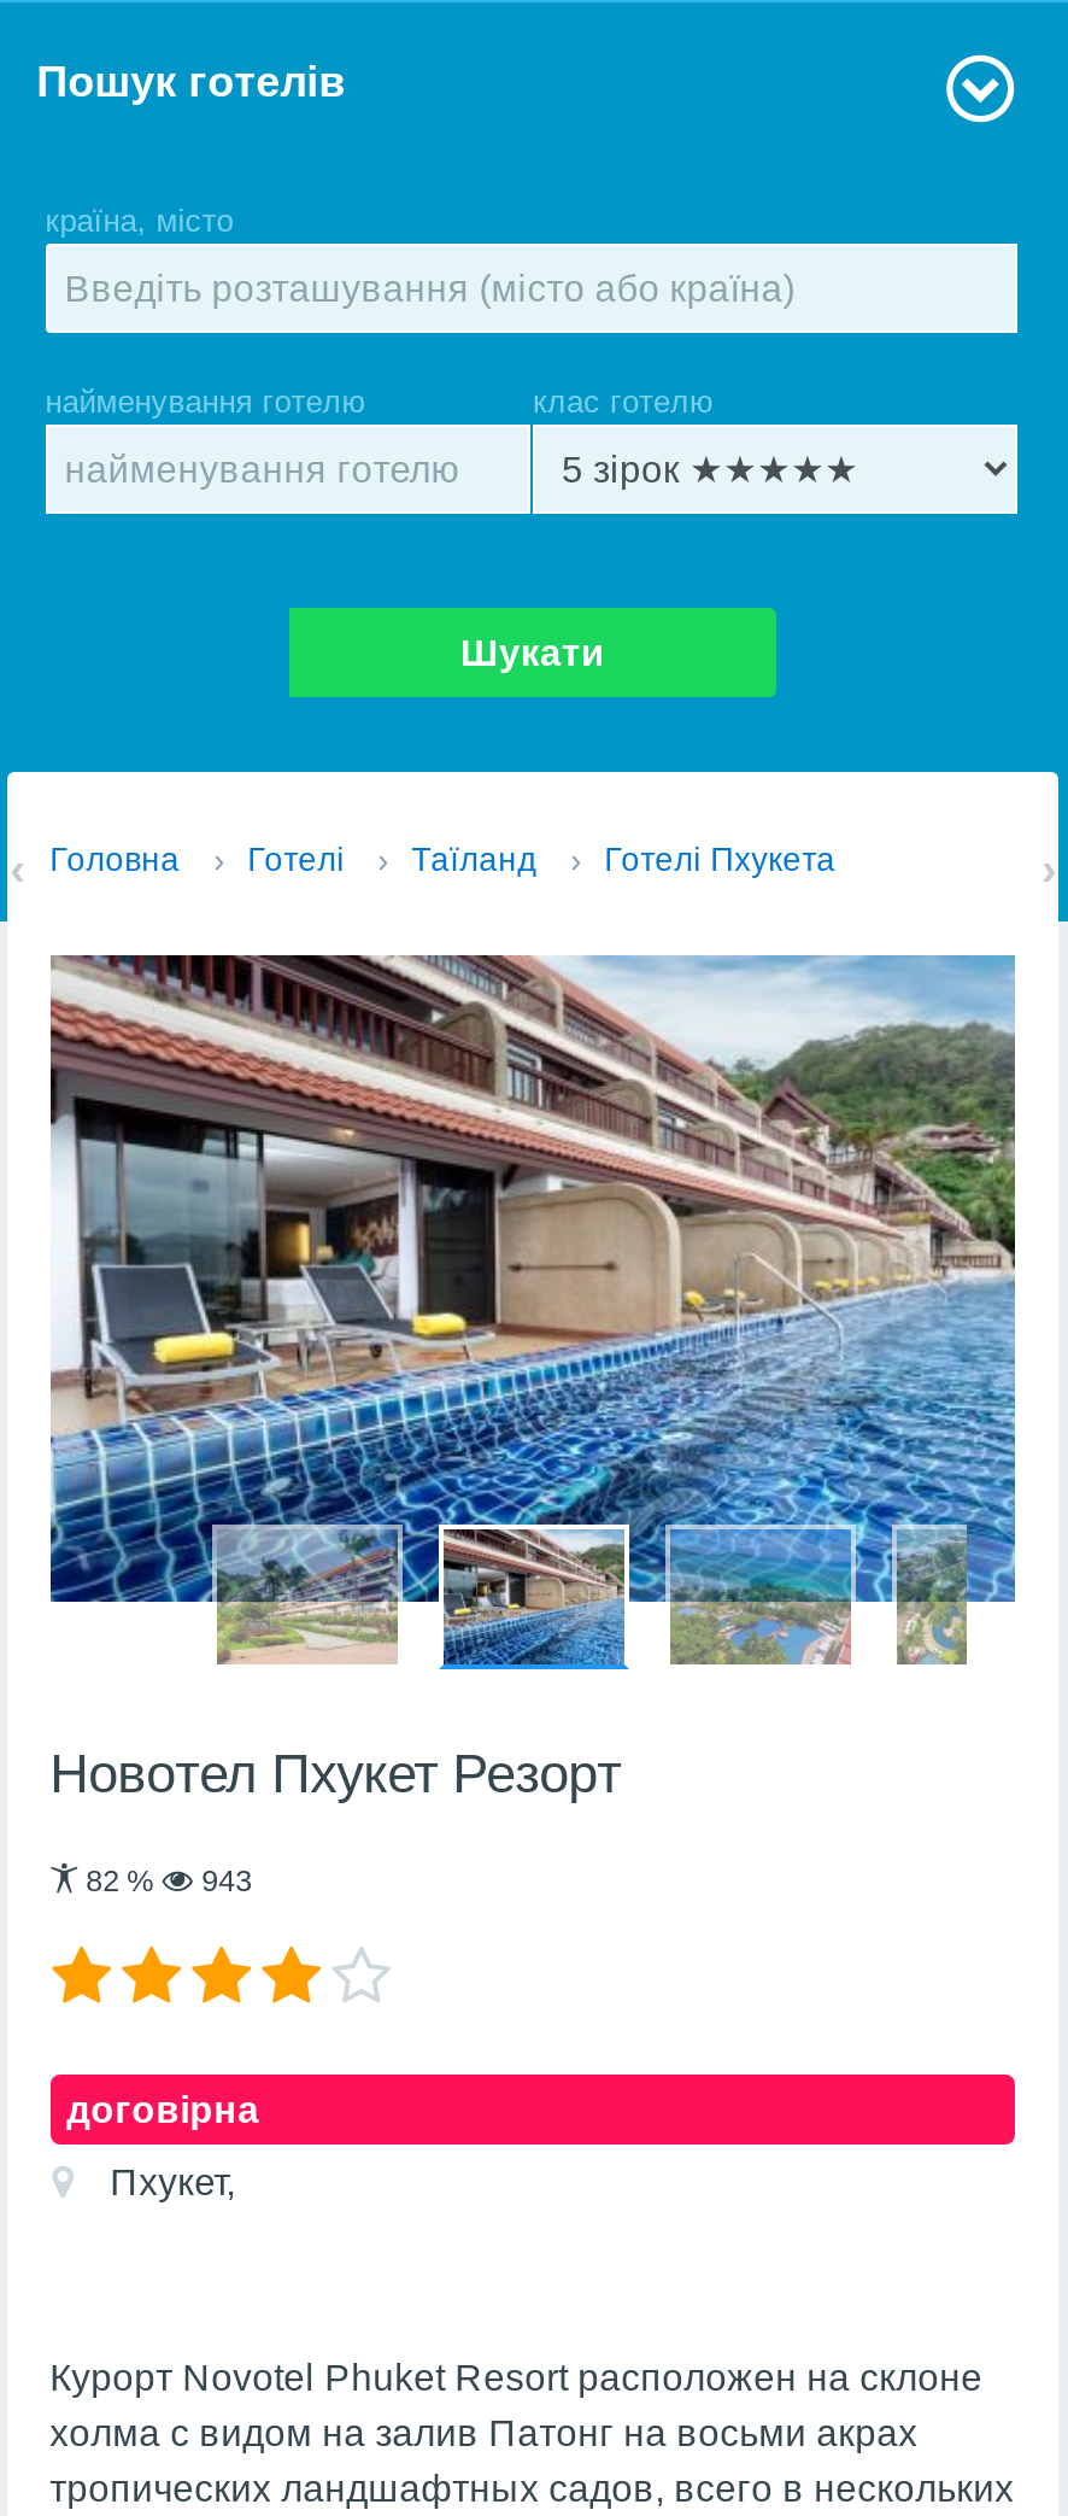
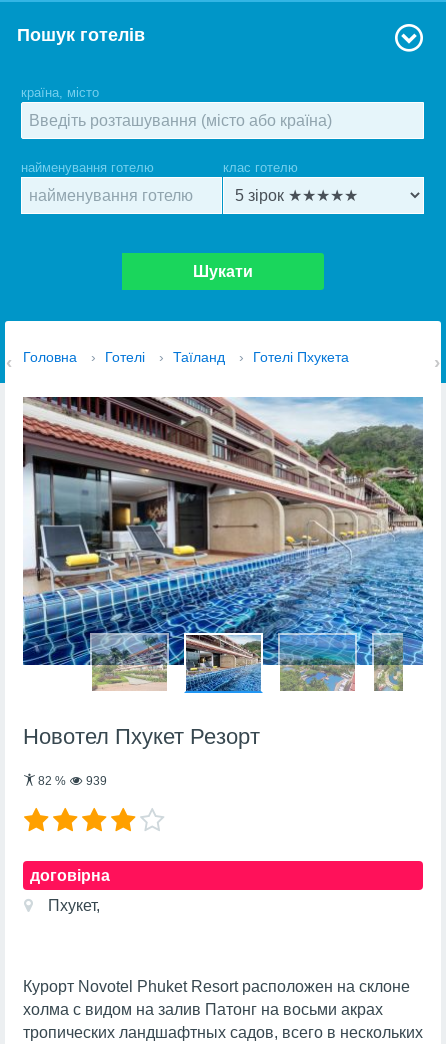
- 82% 943
+ 82% 939
